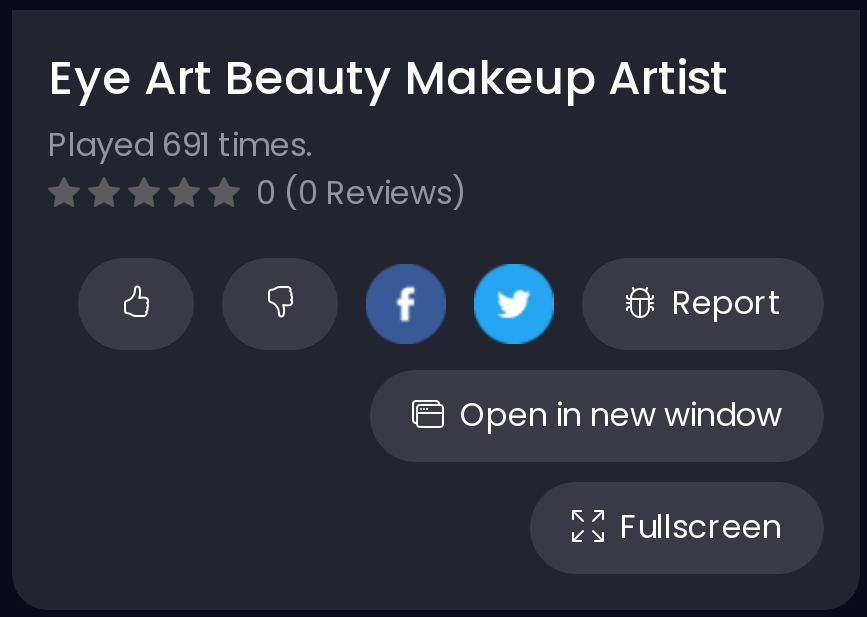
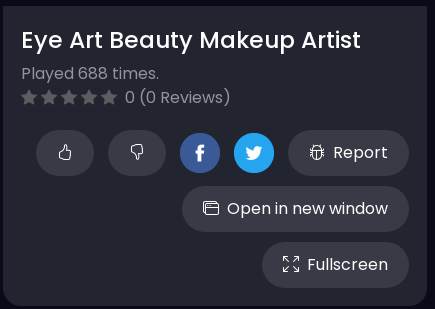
- Played 691 times.
+ Played 688 times.
